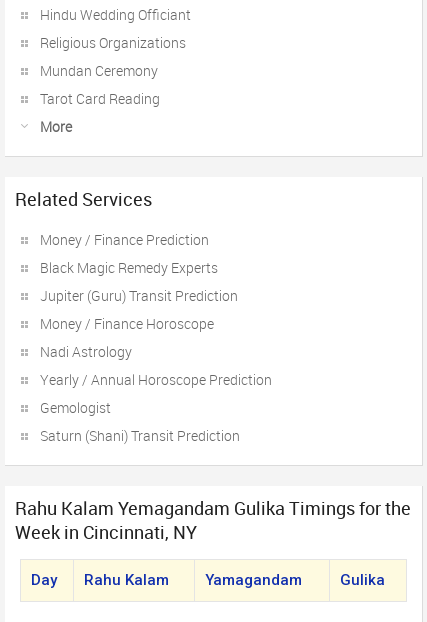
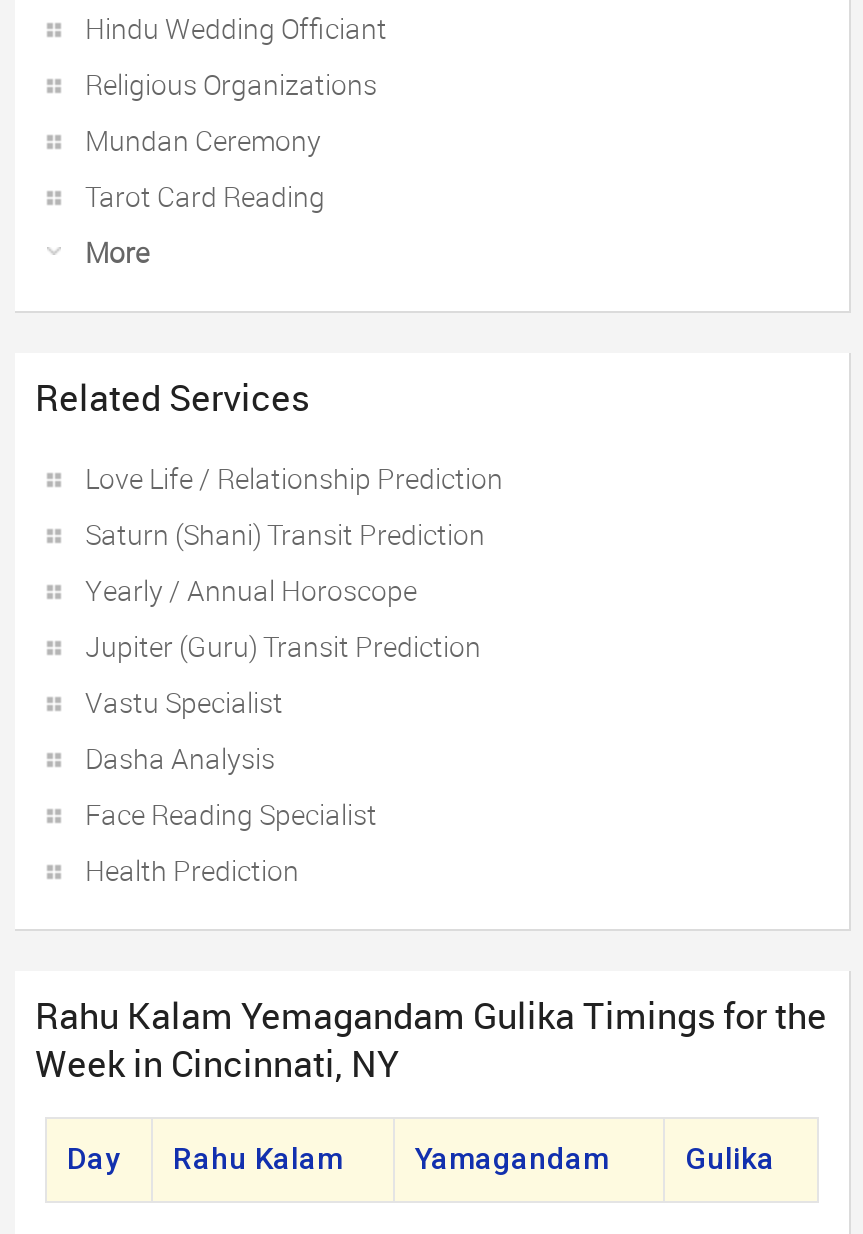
- Money / Finance Prediction
- Black Magic Remedy Experts
+ Love Life / Relationship Prediction
+ Yearly / Annual Horoscope

moved down: Jupiter (Guru) Transit Prediction

- Money / Finance Horoscope
- Nadi Astrology
- Yearly / Annual Horoscope Prediction
- Gemologist
+ Vastu Specialist
+ Dasha Analysis
+ Face Reading Specialist
+ Health Prediction

moved up: Saturn (Shani) Transit Prediction
